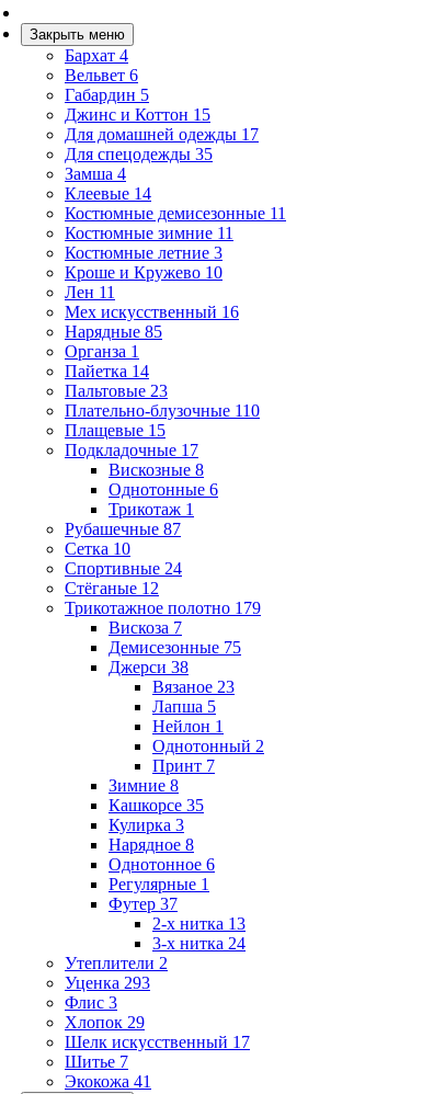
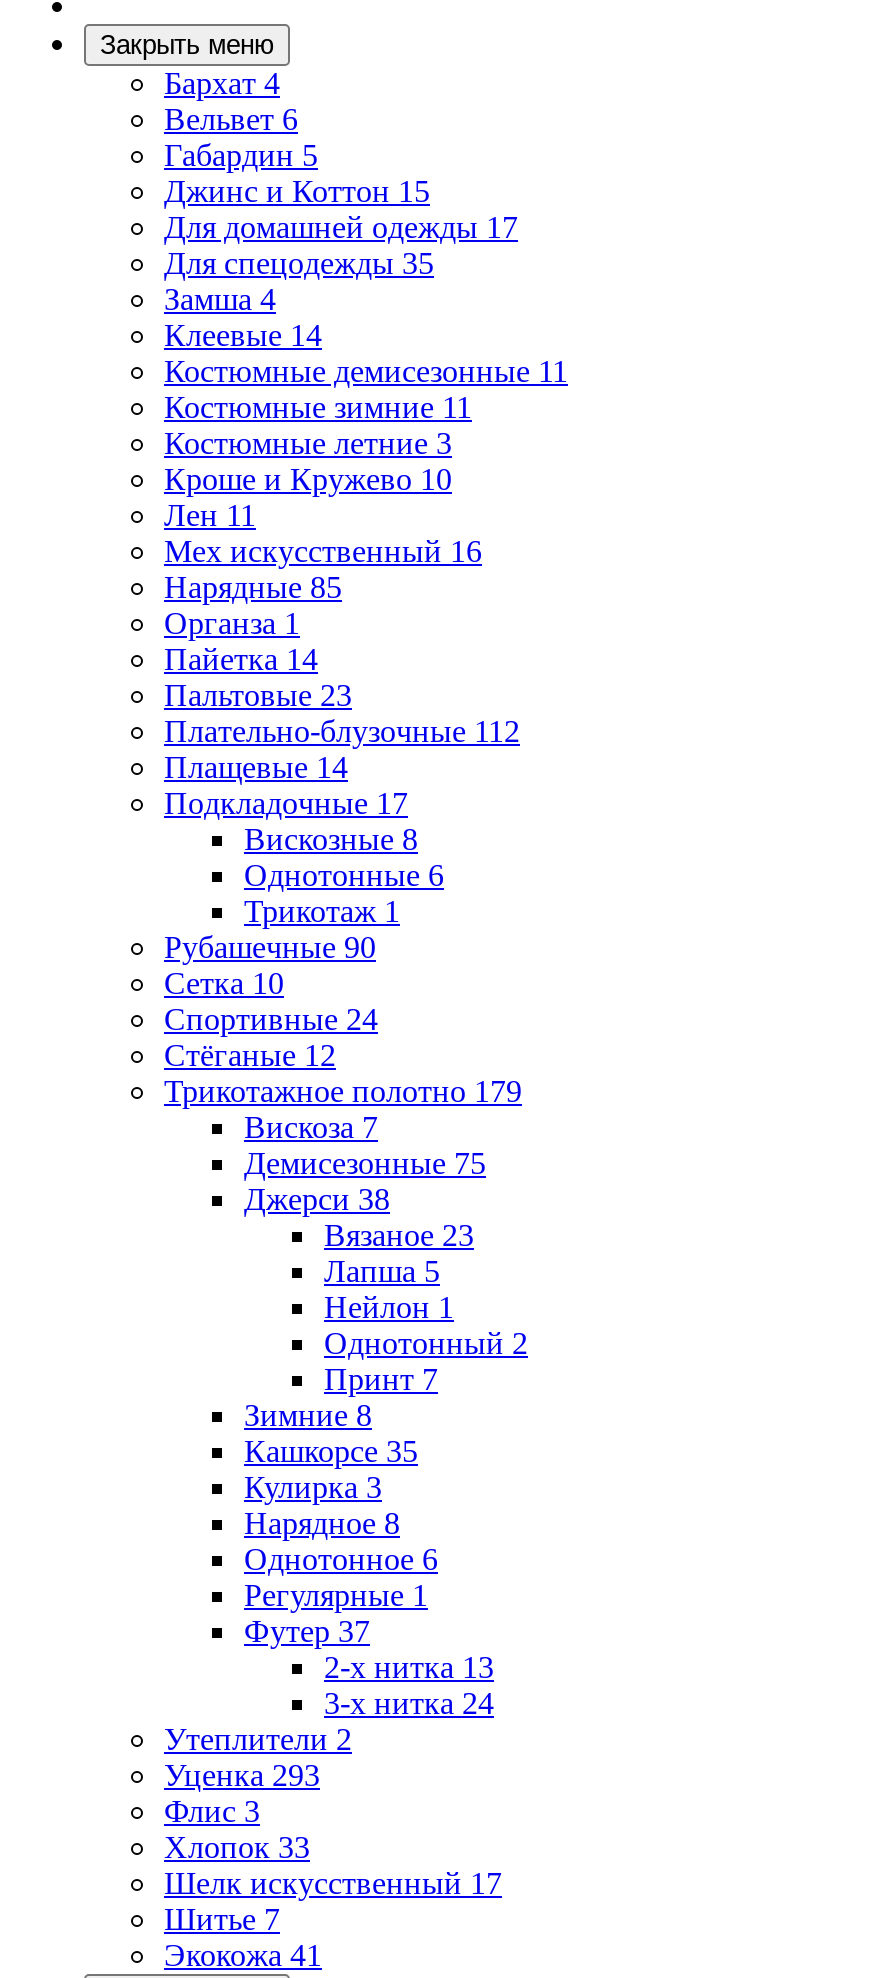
- Плательно-блузочные 110
+ Плательно-блузочные 112

- Плащевые 15
+ Плащевые 14

- Рубашечные 87
+ Рубашечные 90

- Хлопок 29
+ Хлопок 33
